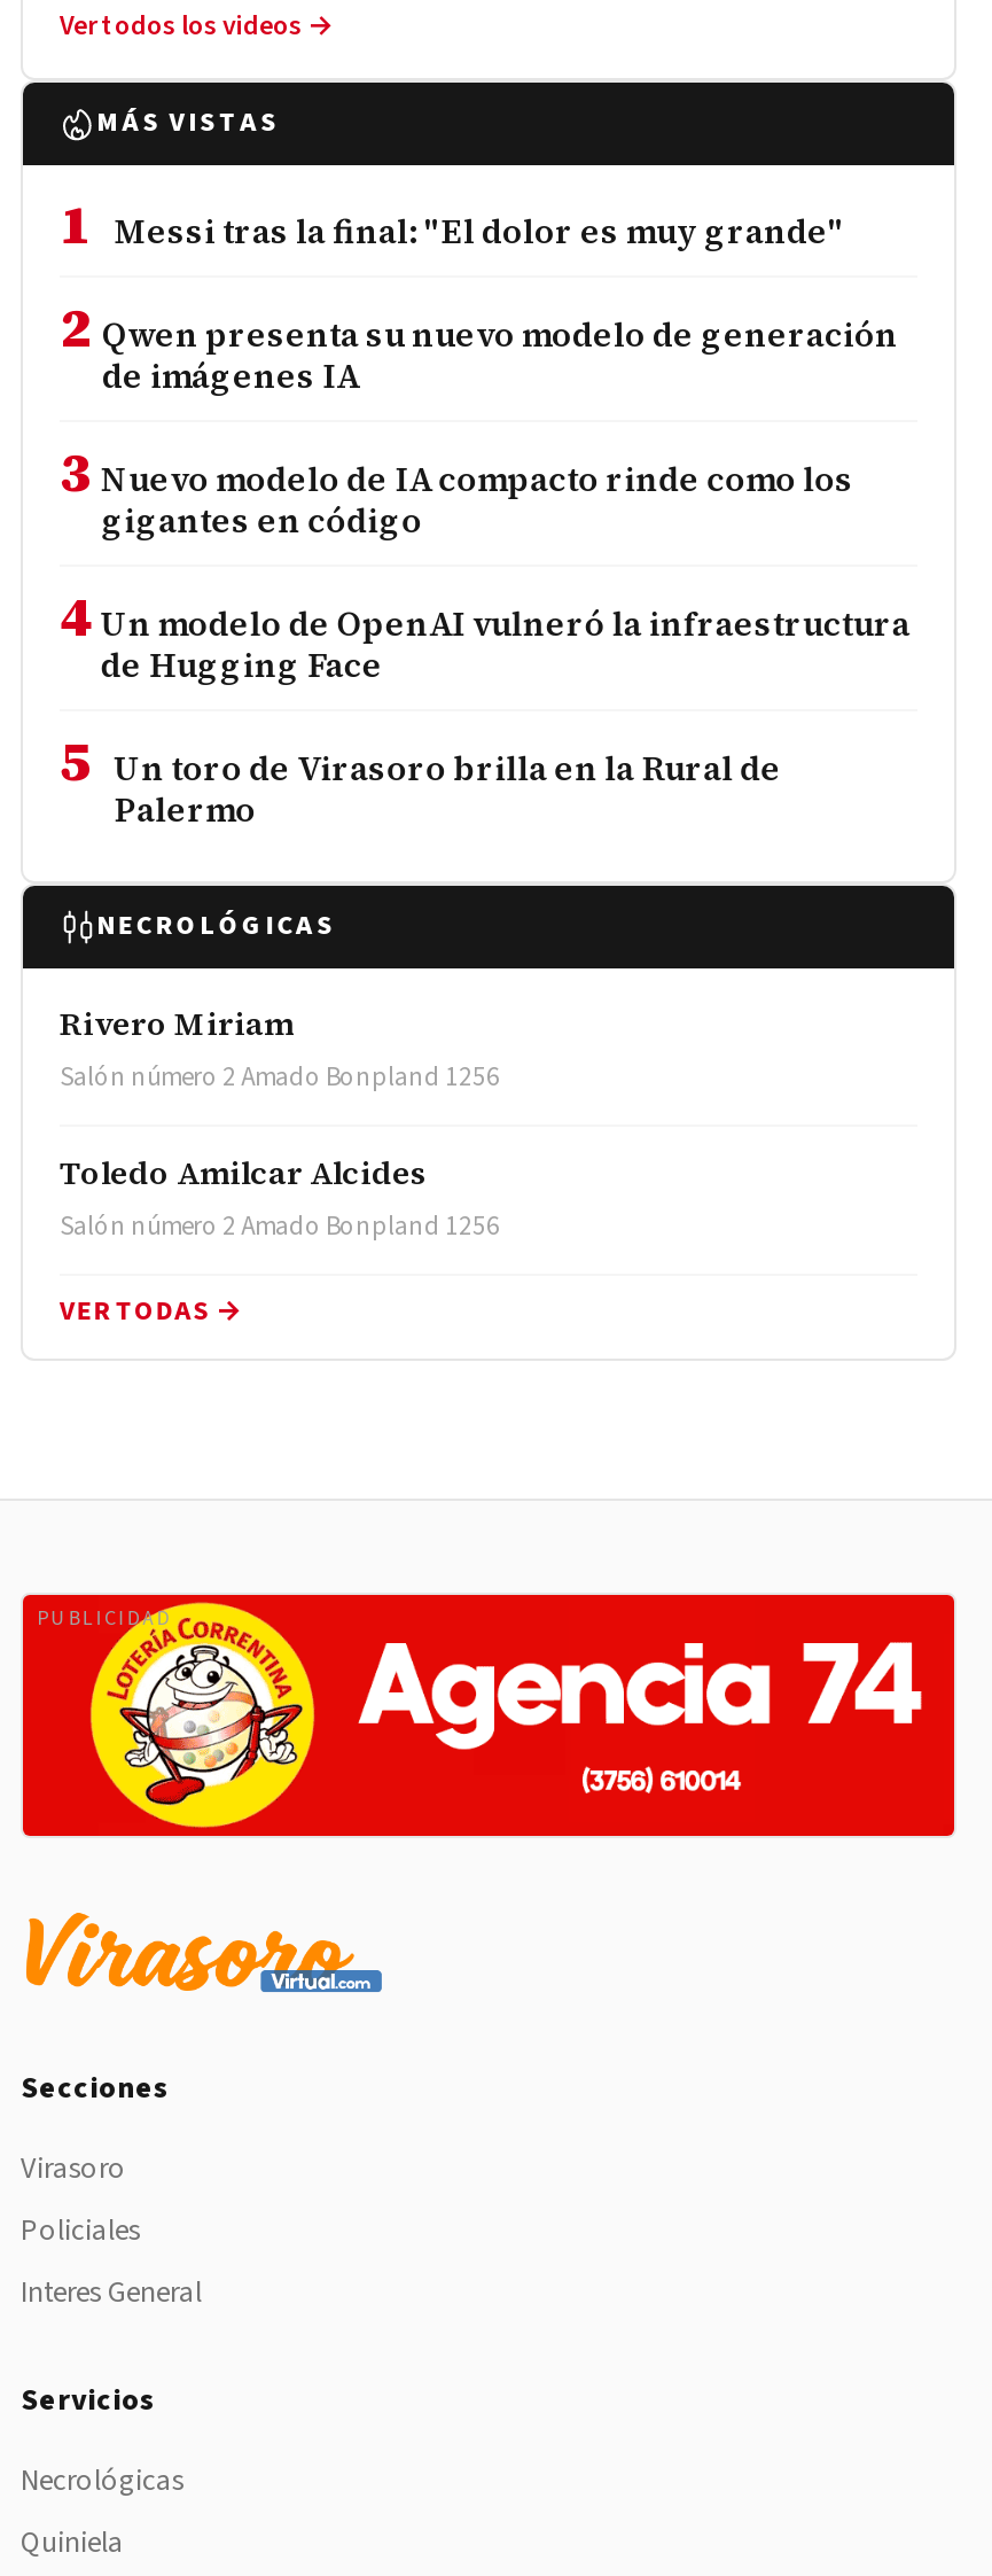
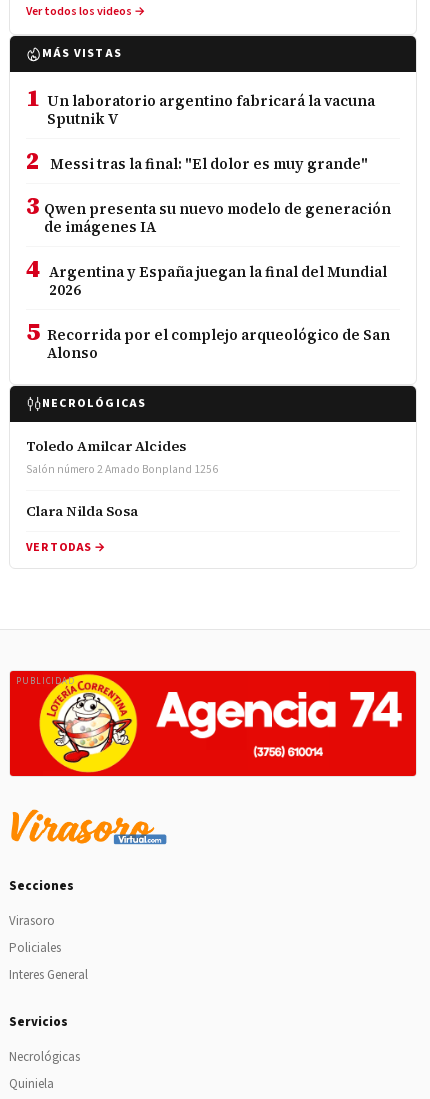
- 1 Messi tras la final: "El dolor es muy grande"
- 2 Qwen presenta su nuevo modelo de generación
+ 1 Un laboratorio argentino fabricará la vacuna
+ Sputnik V
+ 2 Messi tras la final: "El dolor es muy grande"
+ 3 Qwen presenta su nuevo modelo de generación

moved down: de imágenes IA

- 3 Nuevo modelo de IA compacto rinde como los
- gigantes en código
- 4 Un modelo de OpenAI vulneró la infraestructura
- de Hugging Face
- 5 Un toro de Virasoro brilla en la Rural de
- Palermo
+ 4 Argentina y España juegan la final del Mundial
+ 2026
+ 5 Recorrida por el complejo arqueológico de San
+ Alonso

- Rivero Miriam
- Salón número 2 Amado Bonpland 1256

moved up: Toledo Amilcar Alcides | Salón número 2 Amado Bonpland 1256

+ Clara Nilda Sosa
